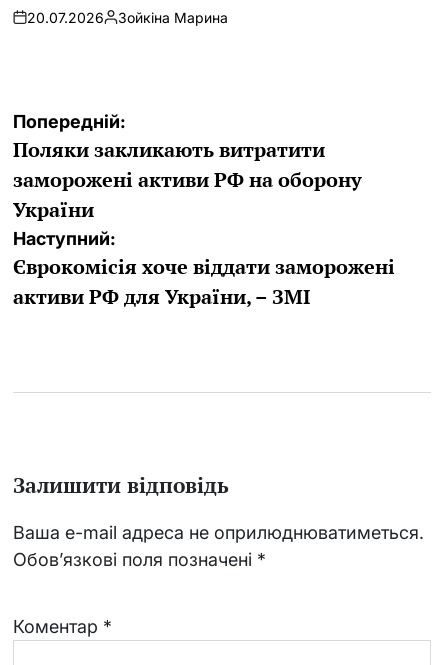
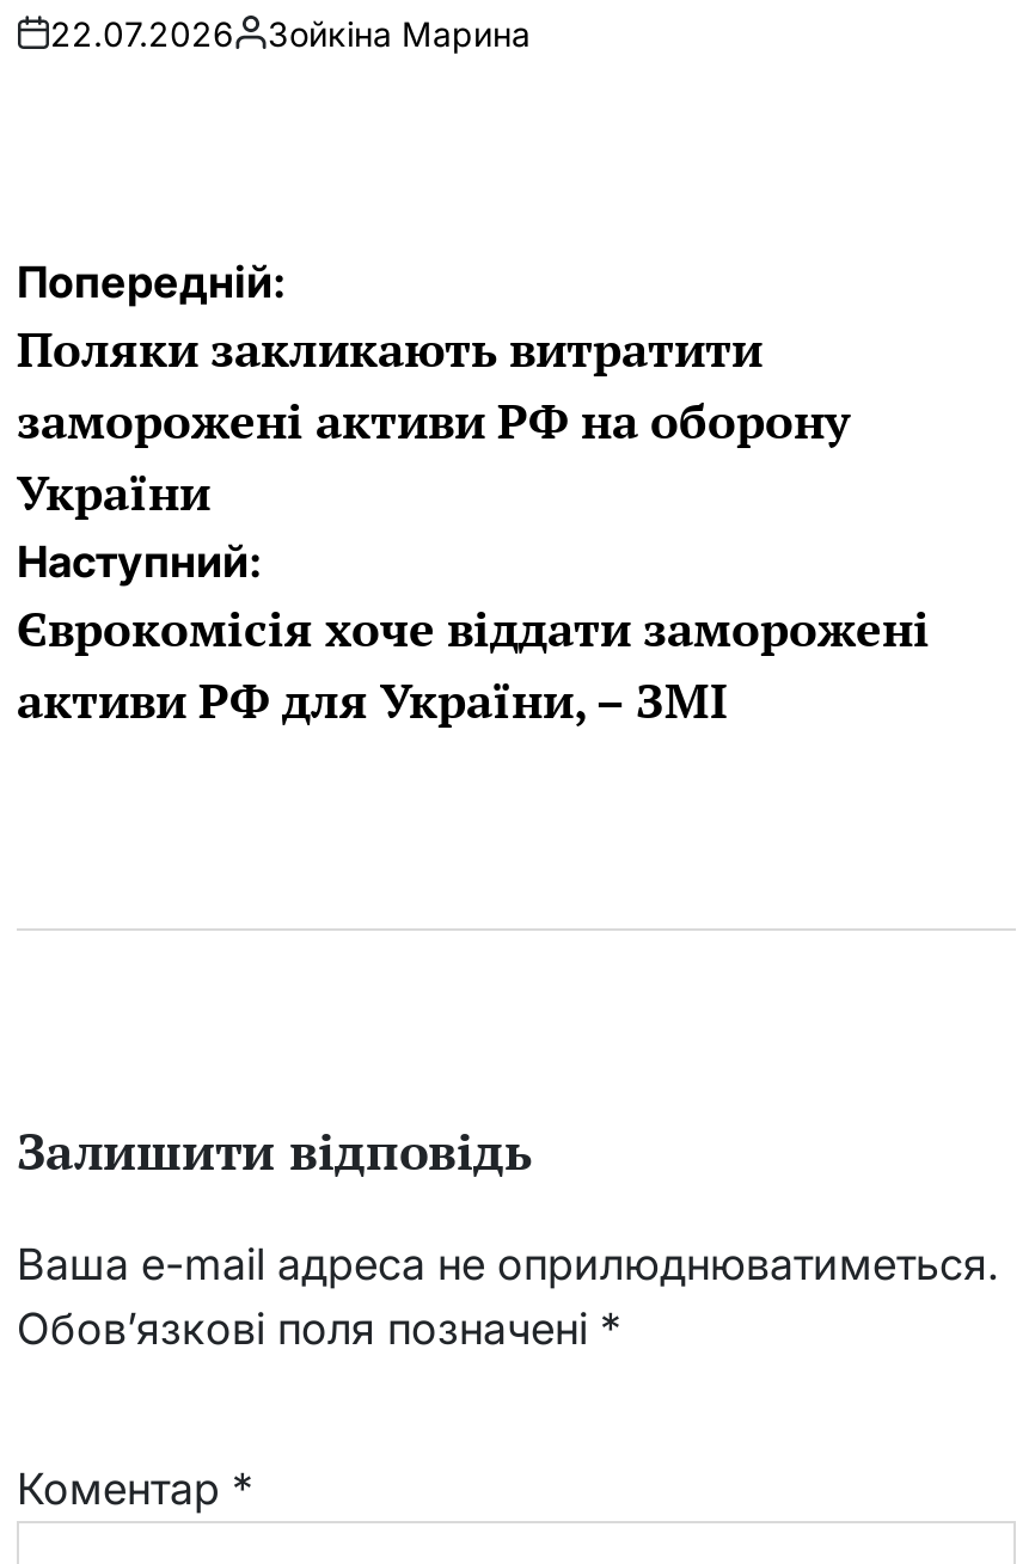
- 20.07.2026 Зойкіна Марина
+ 22.07.2026 Зойкіна Марина
